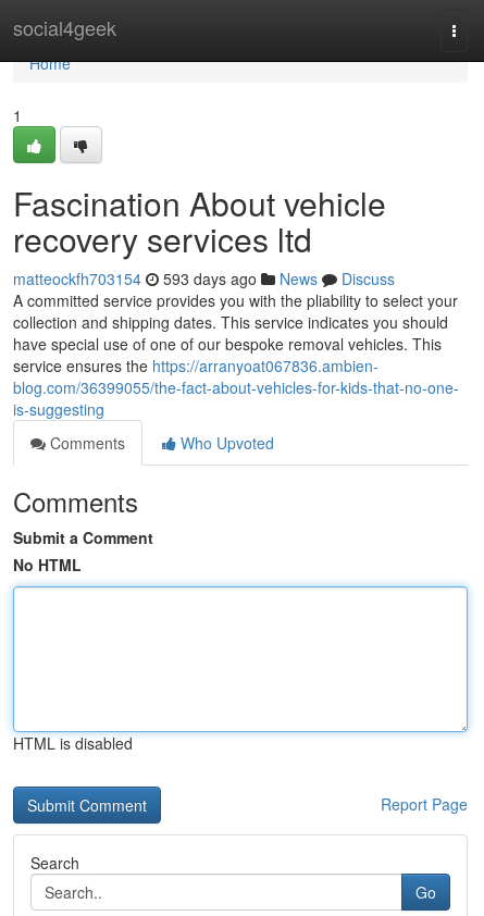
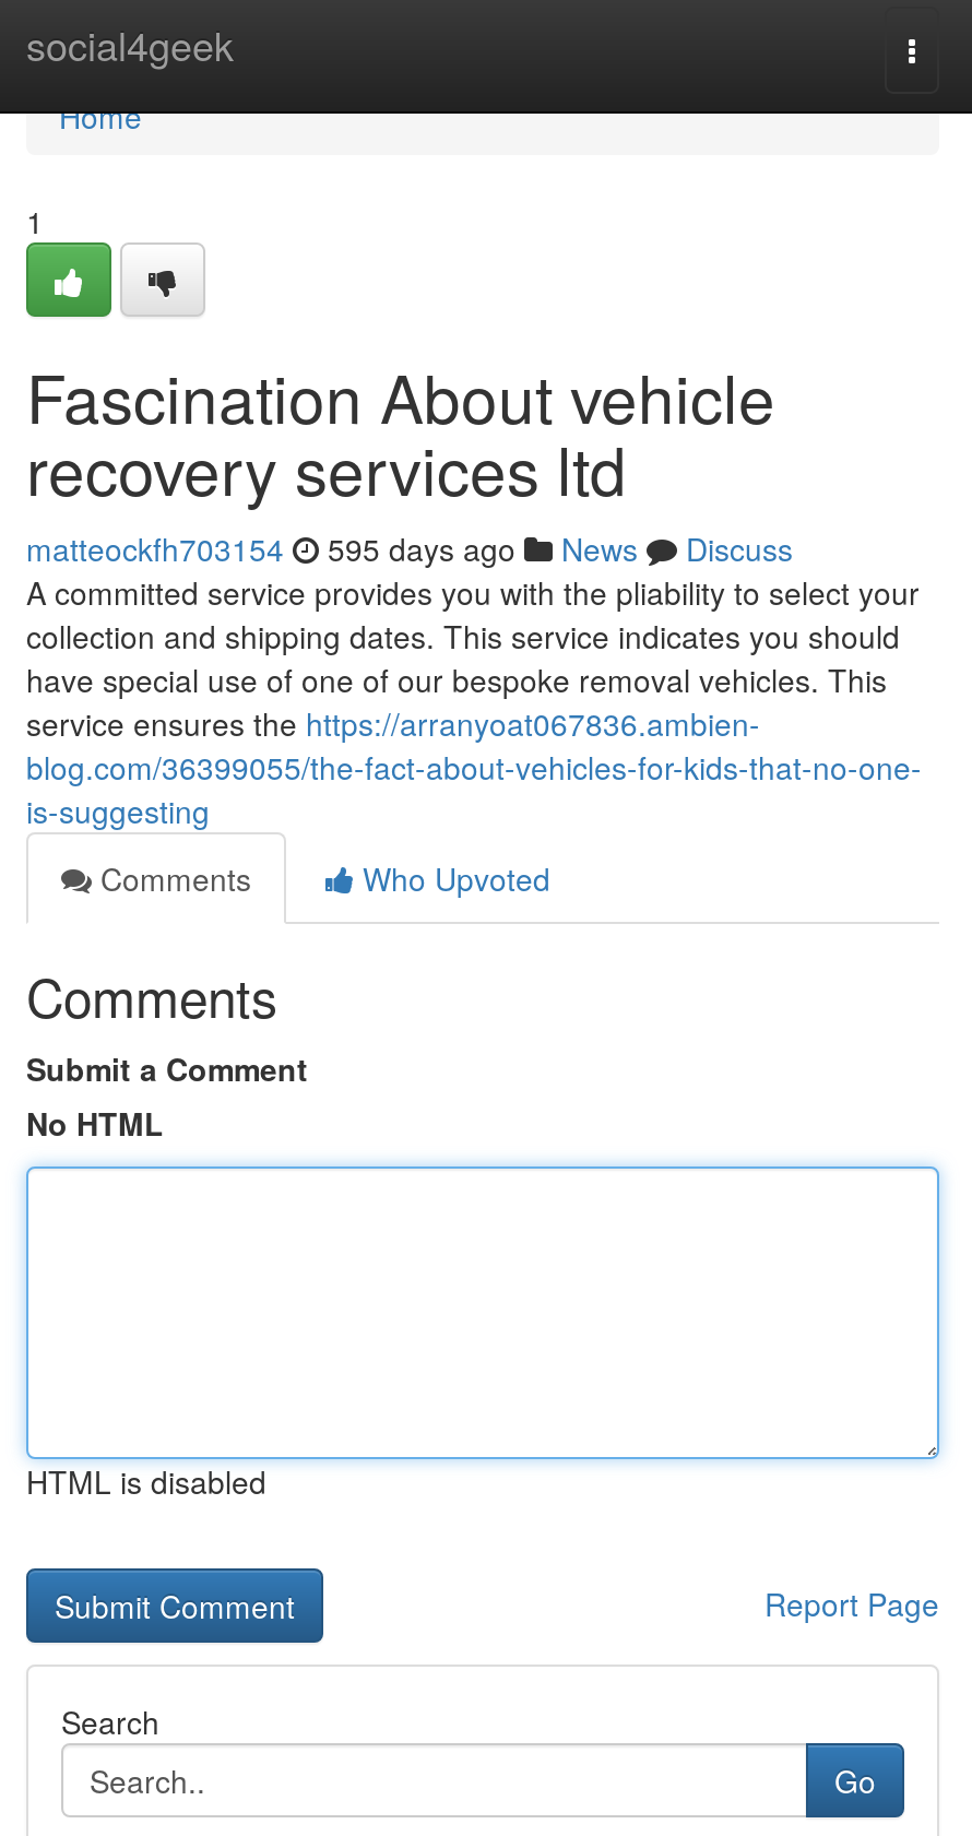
- matteockfh703154 593 days ago News Discuss
+ matteockfh703154 595 days ago News Discuss
